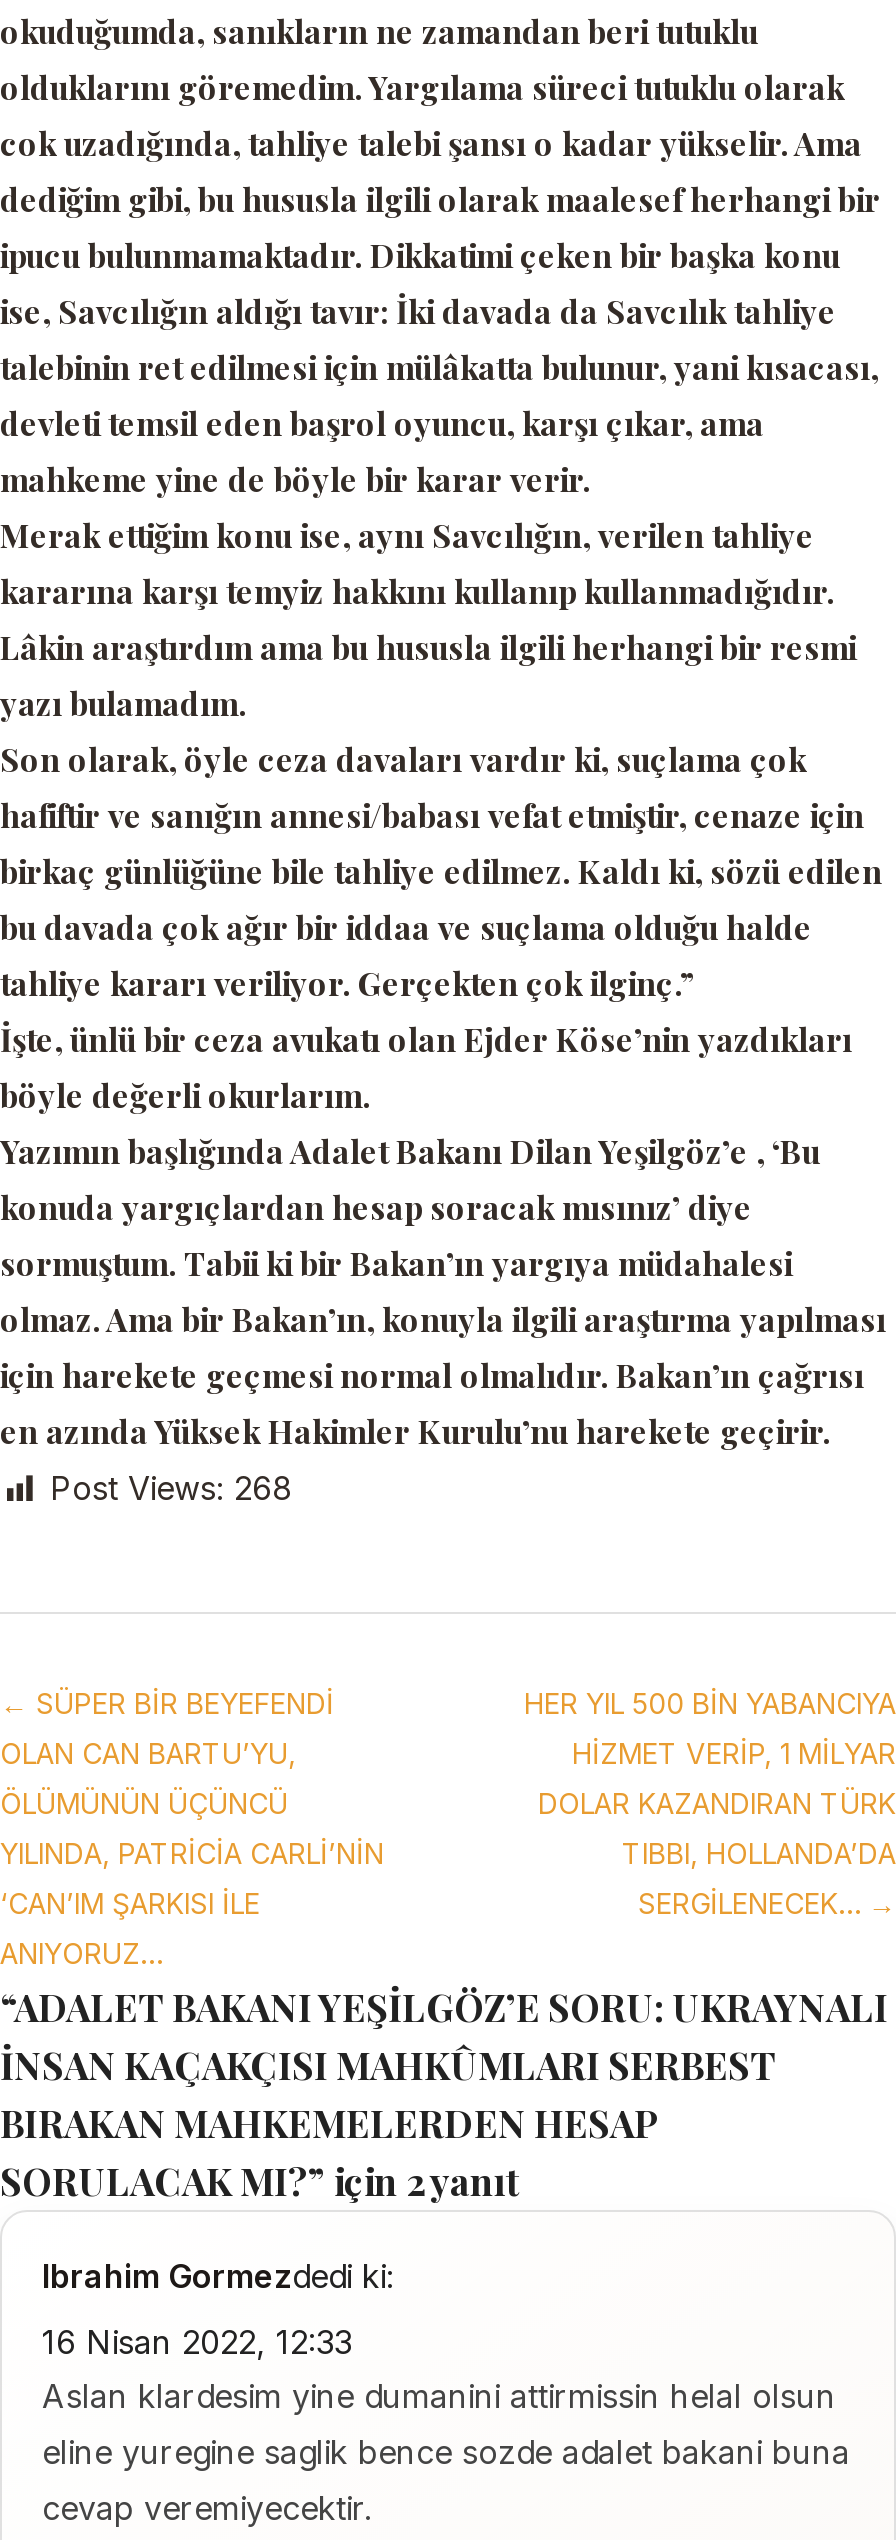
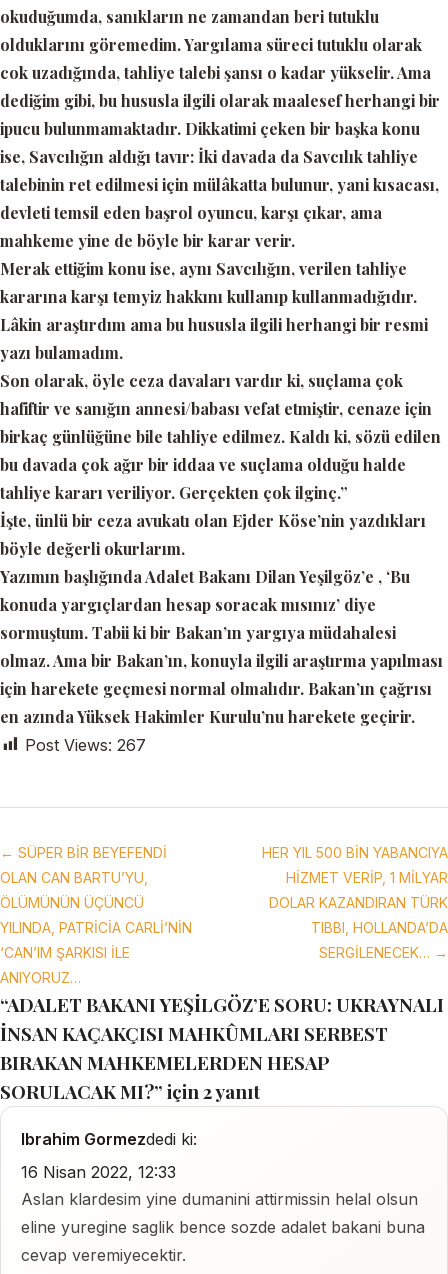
- Post Views: 268
+ Post Views: 267
